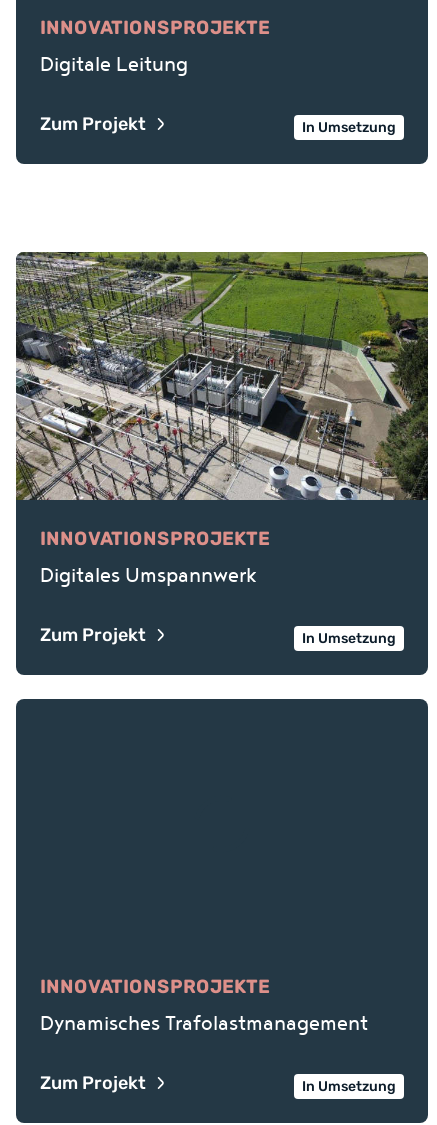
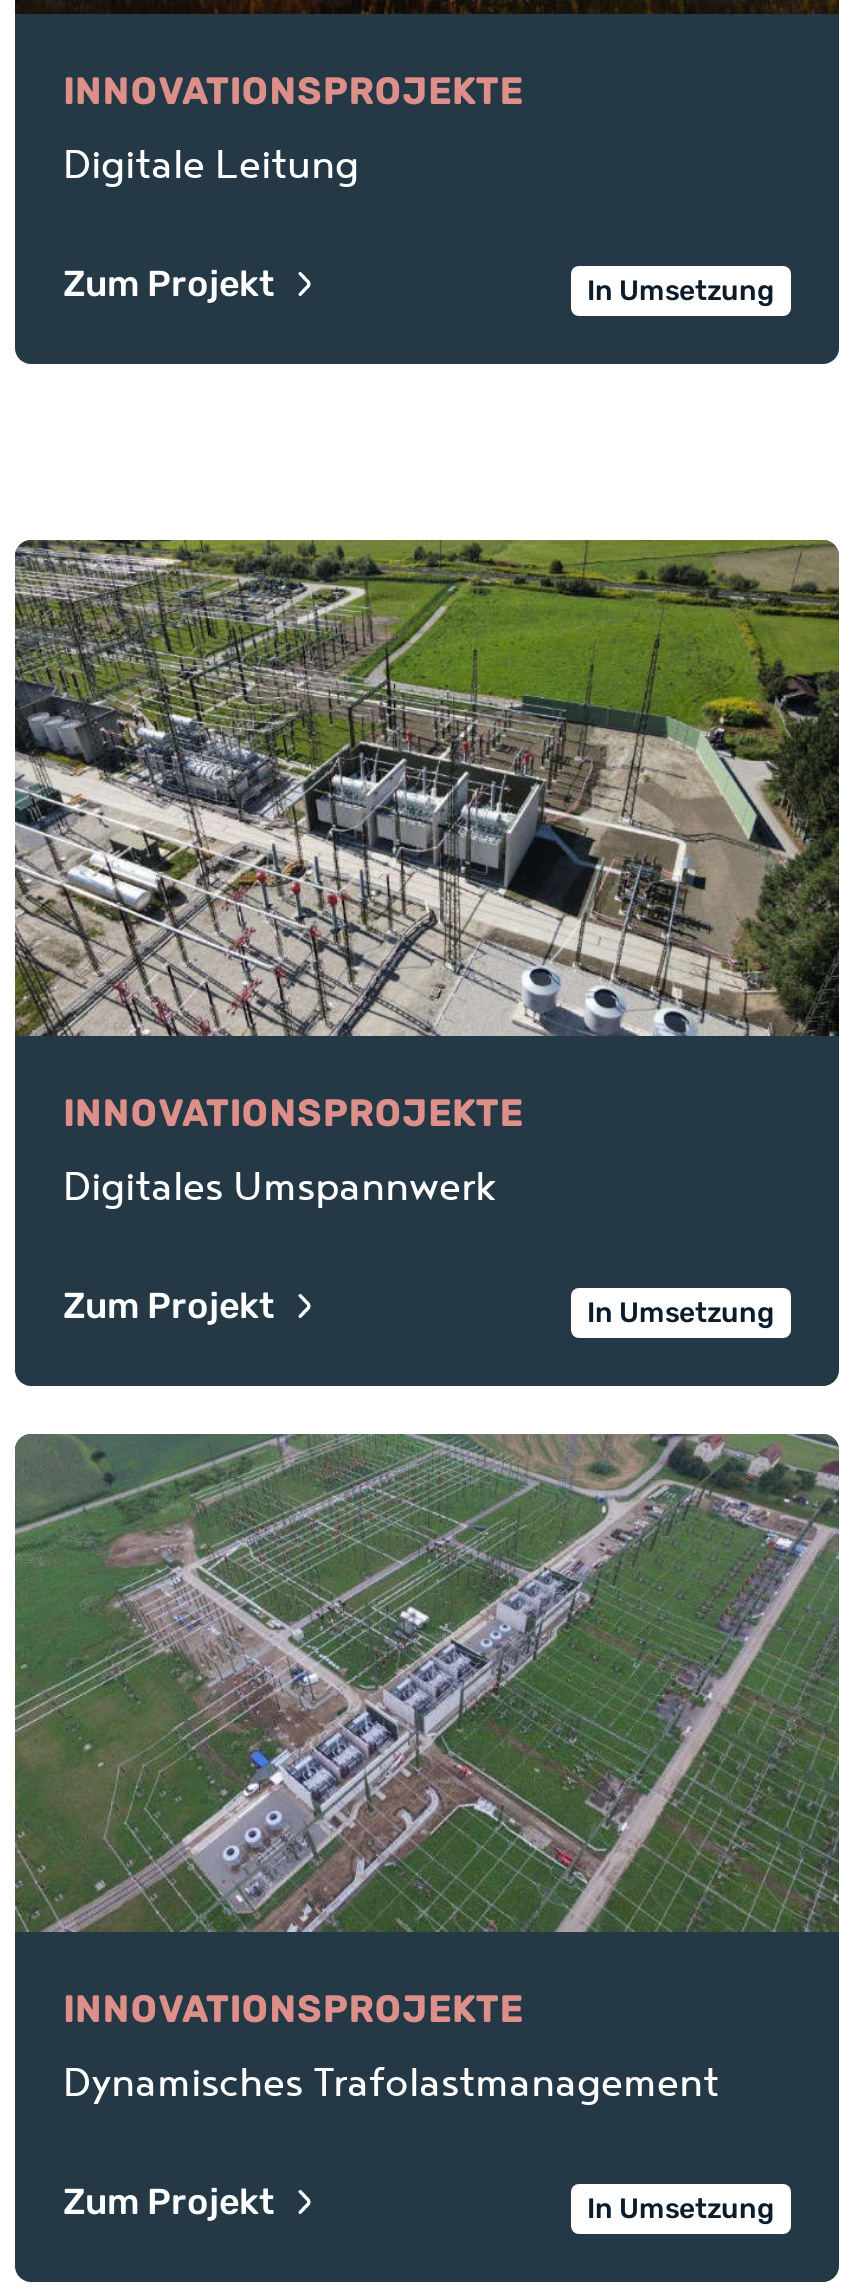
+ [image]
